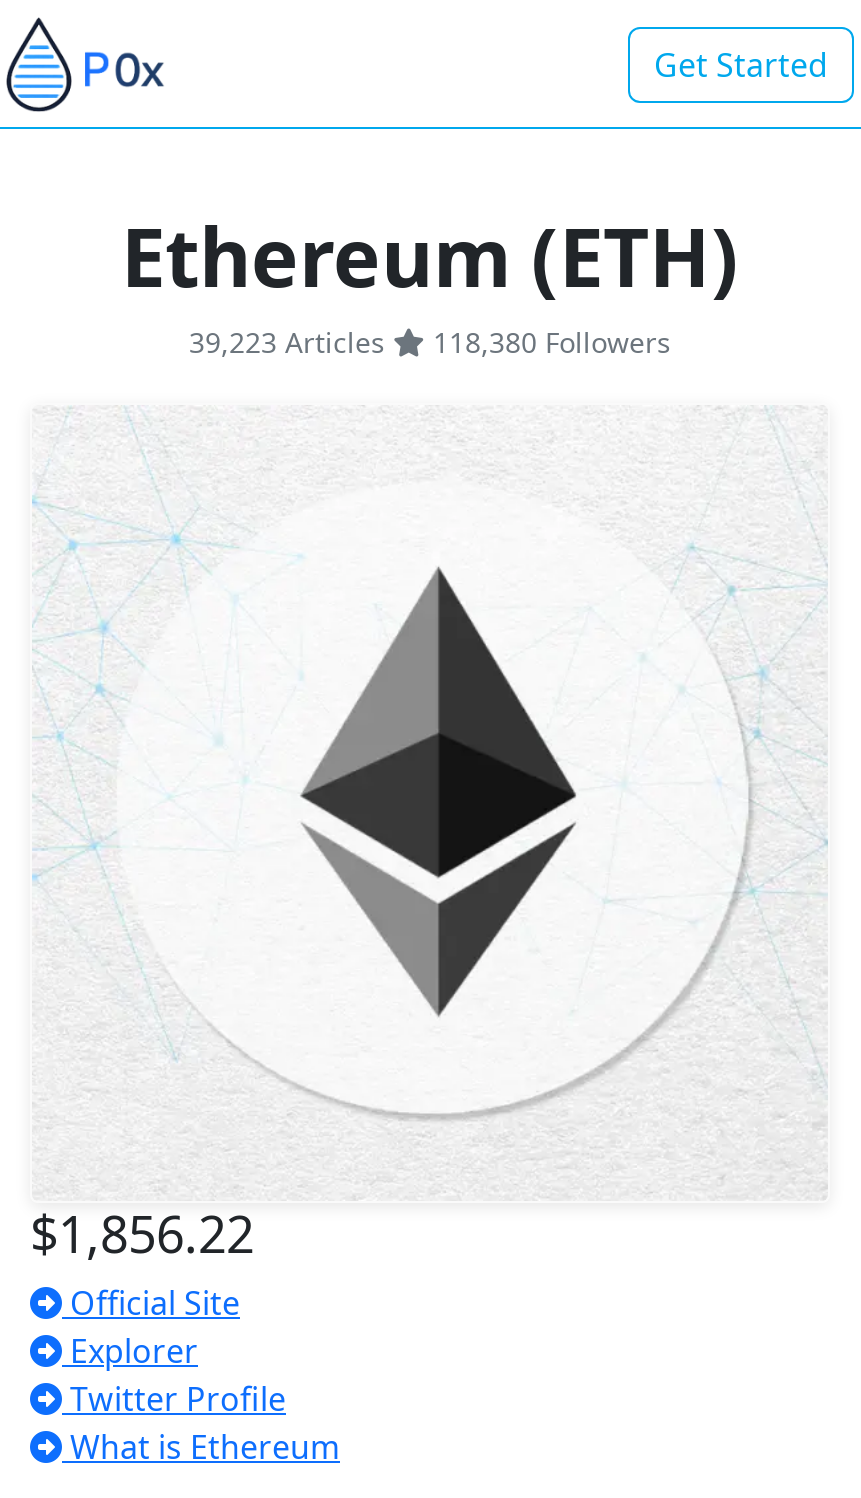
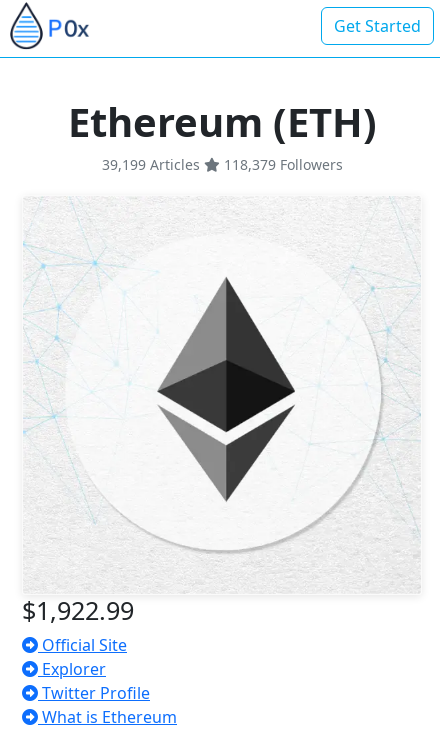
- 39,223 Articles
+ 39,199 Articles

- 118,380 Followers
+ 118,379 Followers

- $1,856.22
+ $1,922.99
